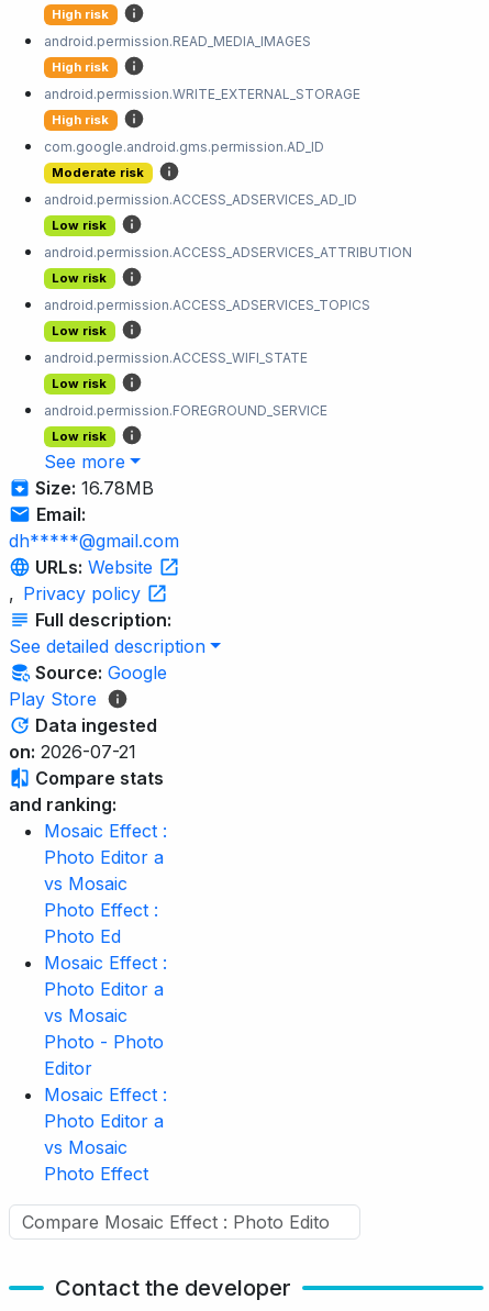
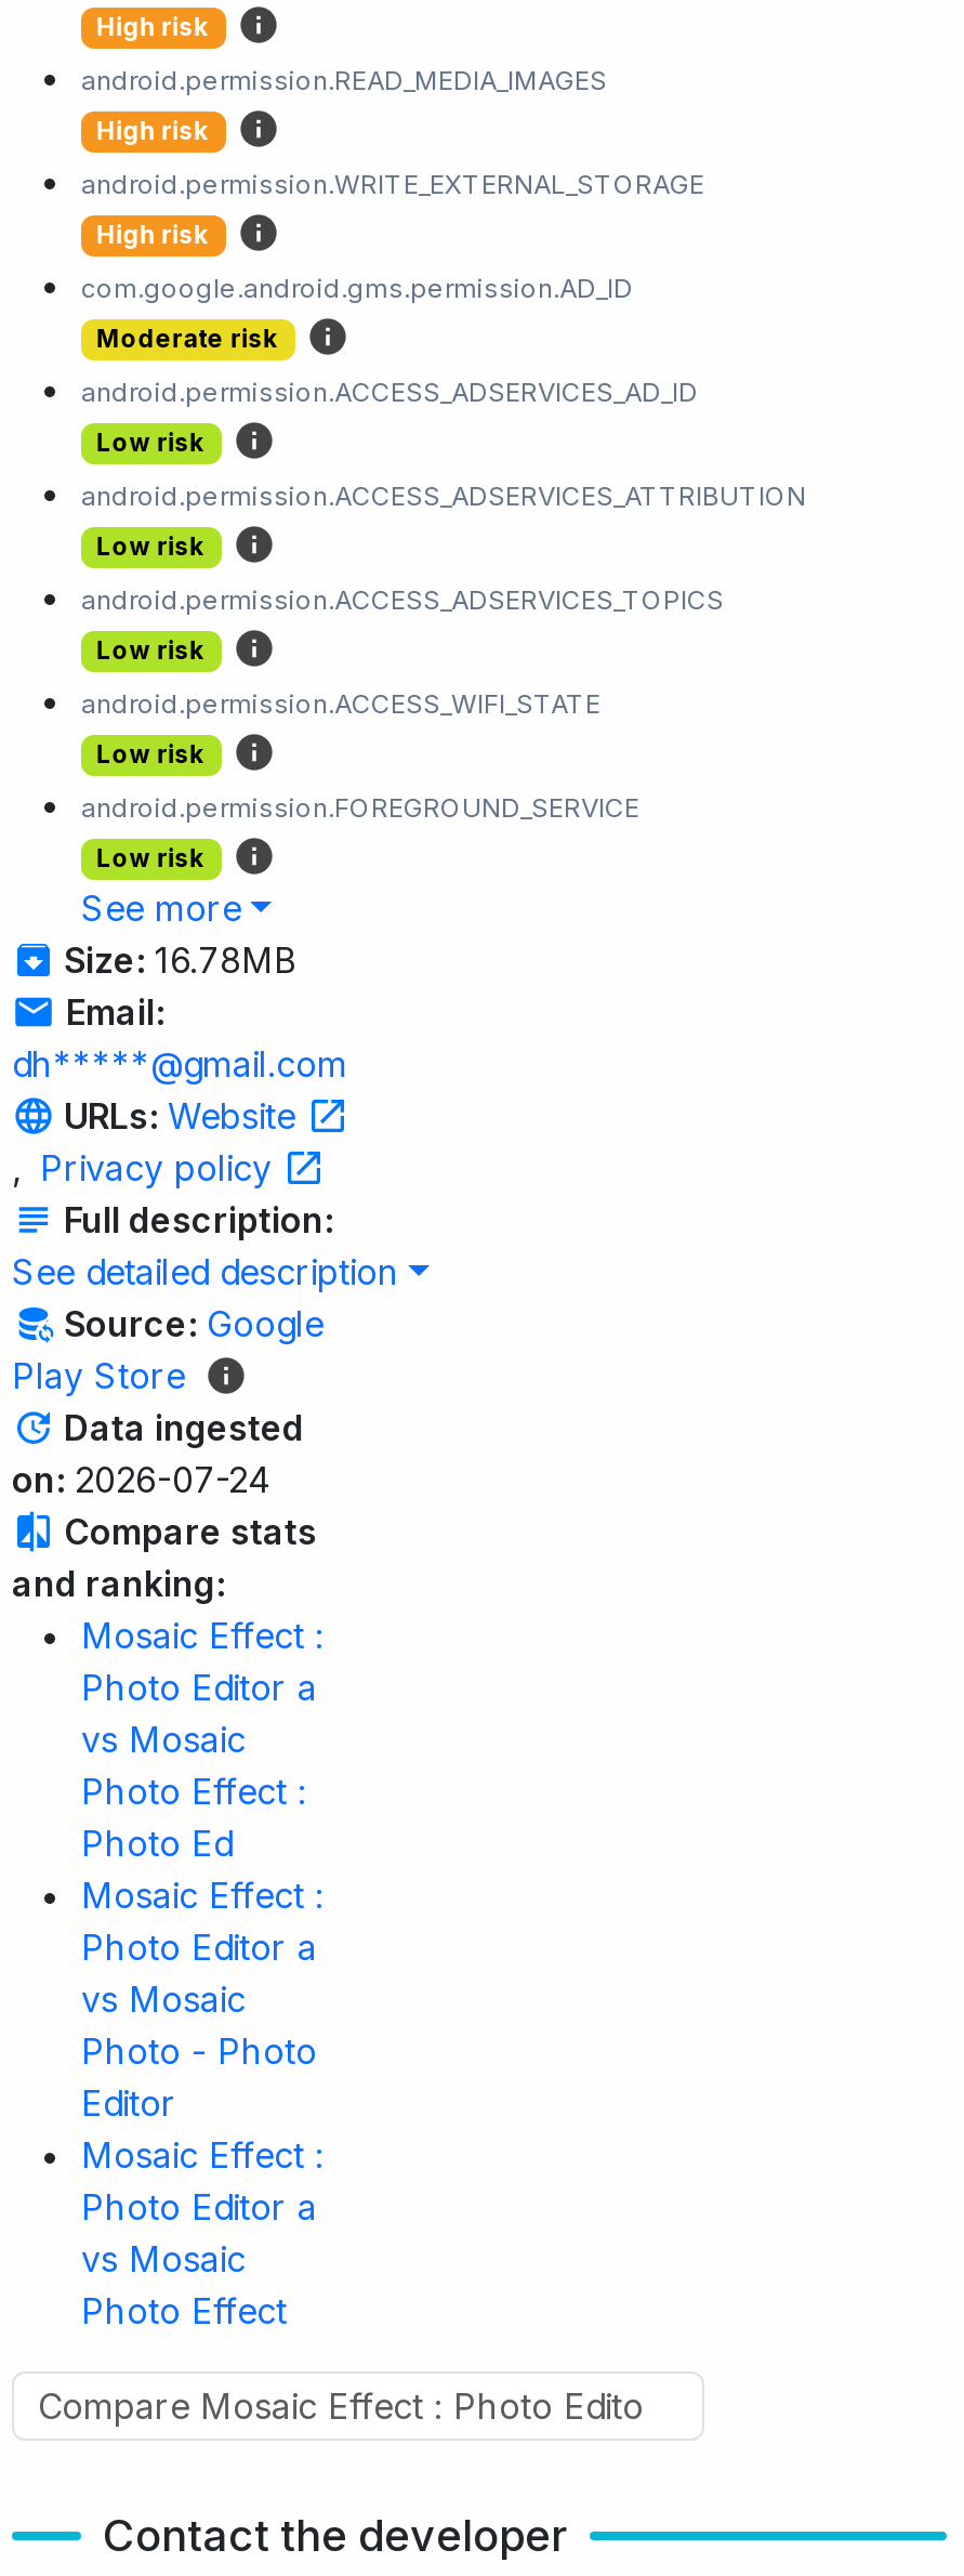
- on: 2026-07-21
+ on: 2026-07-24
